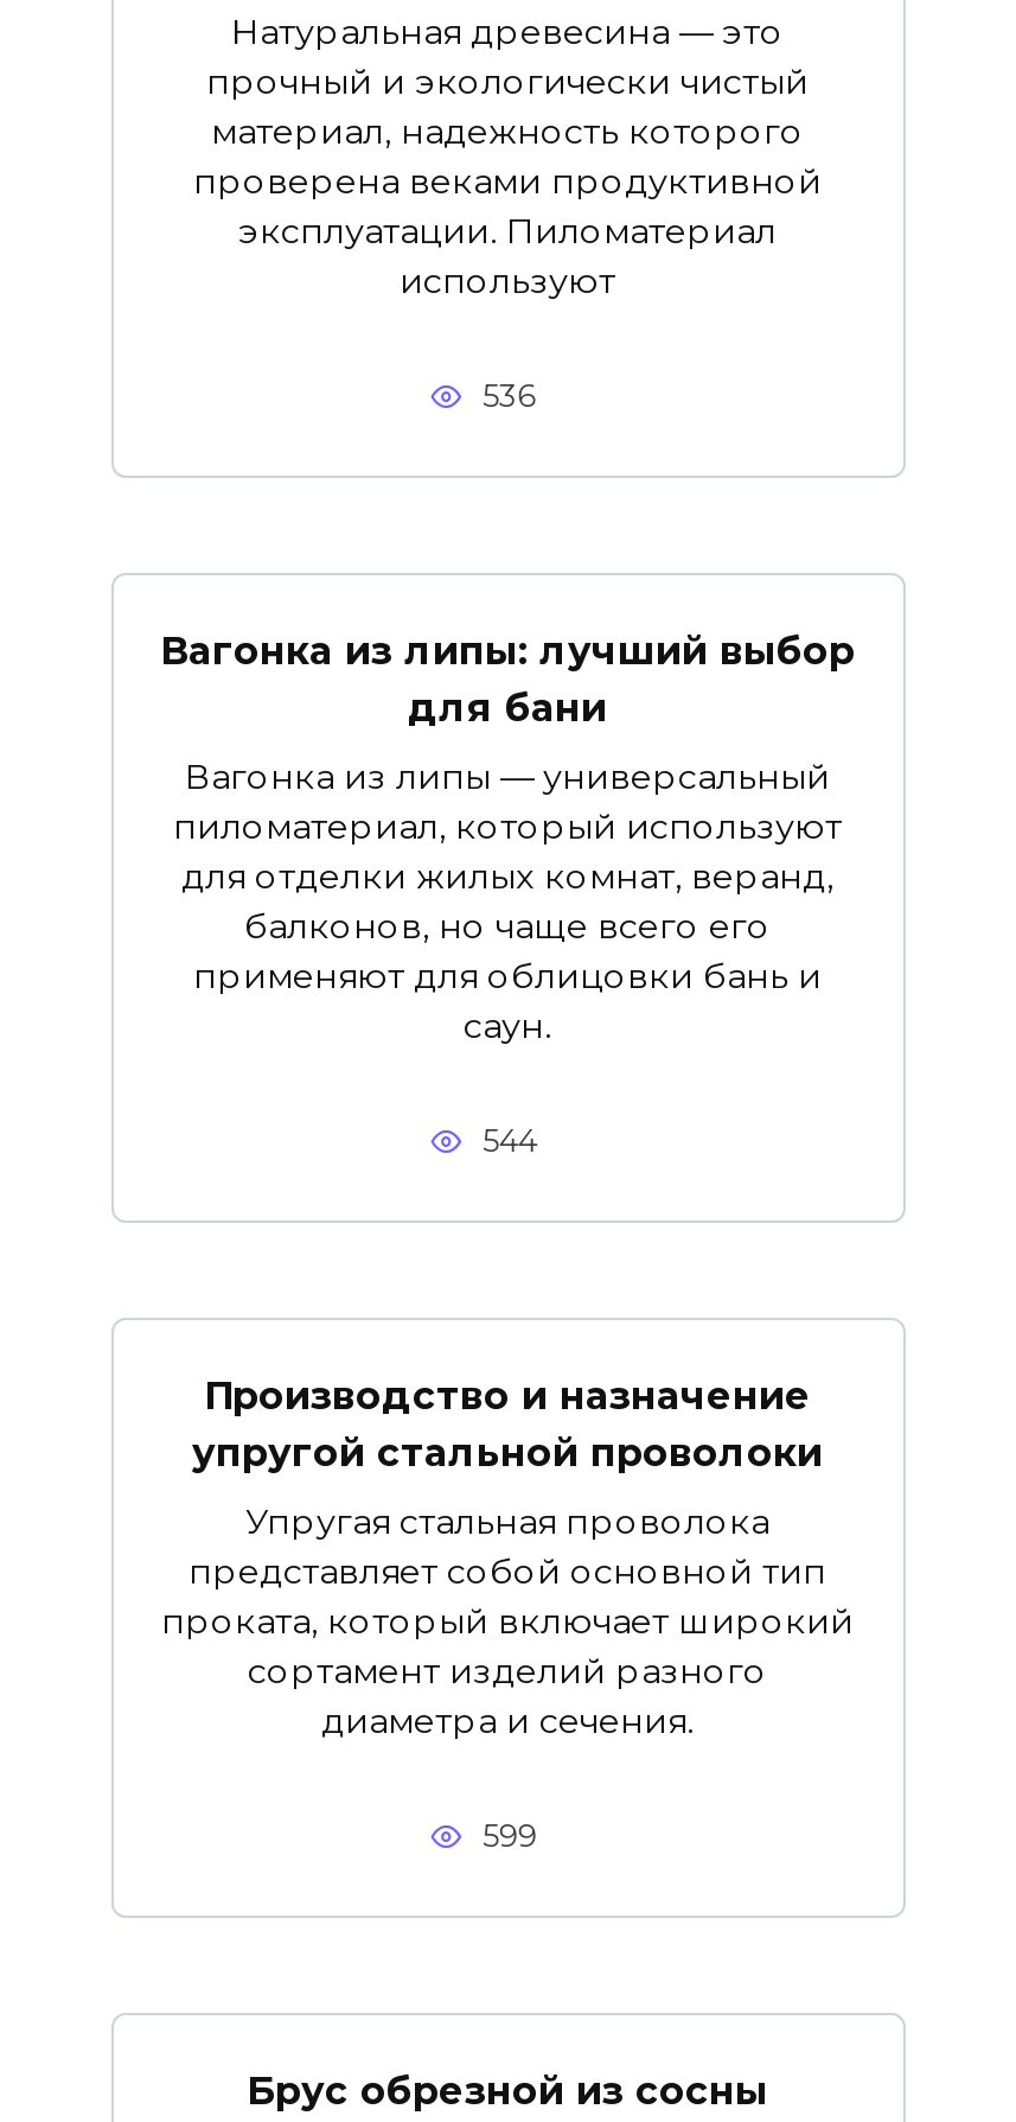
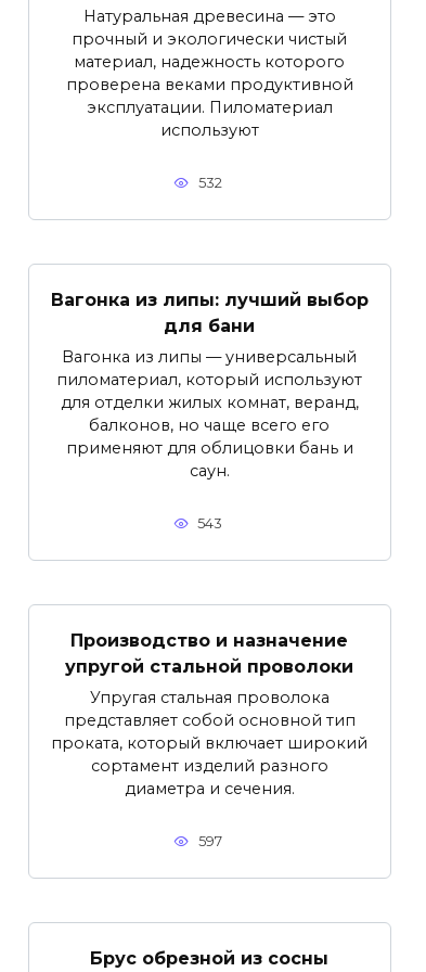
- 536
+ 532

- 544
+ 543

- 599
+ 597
